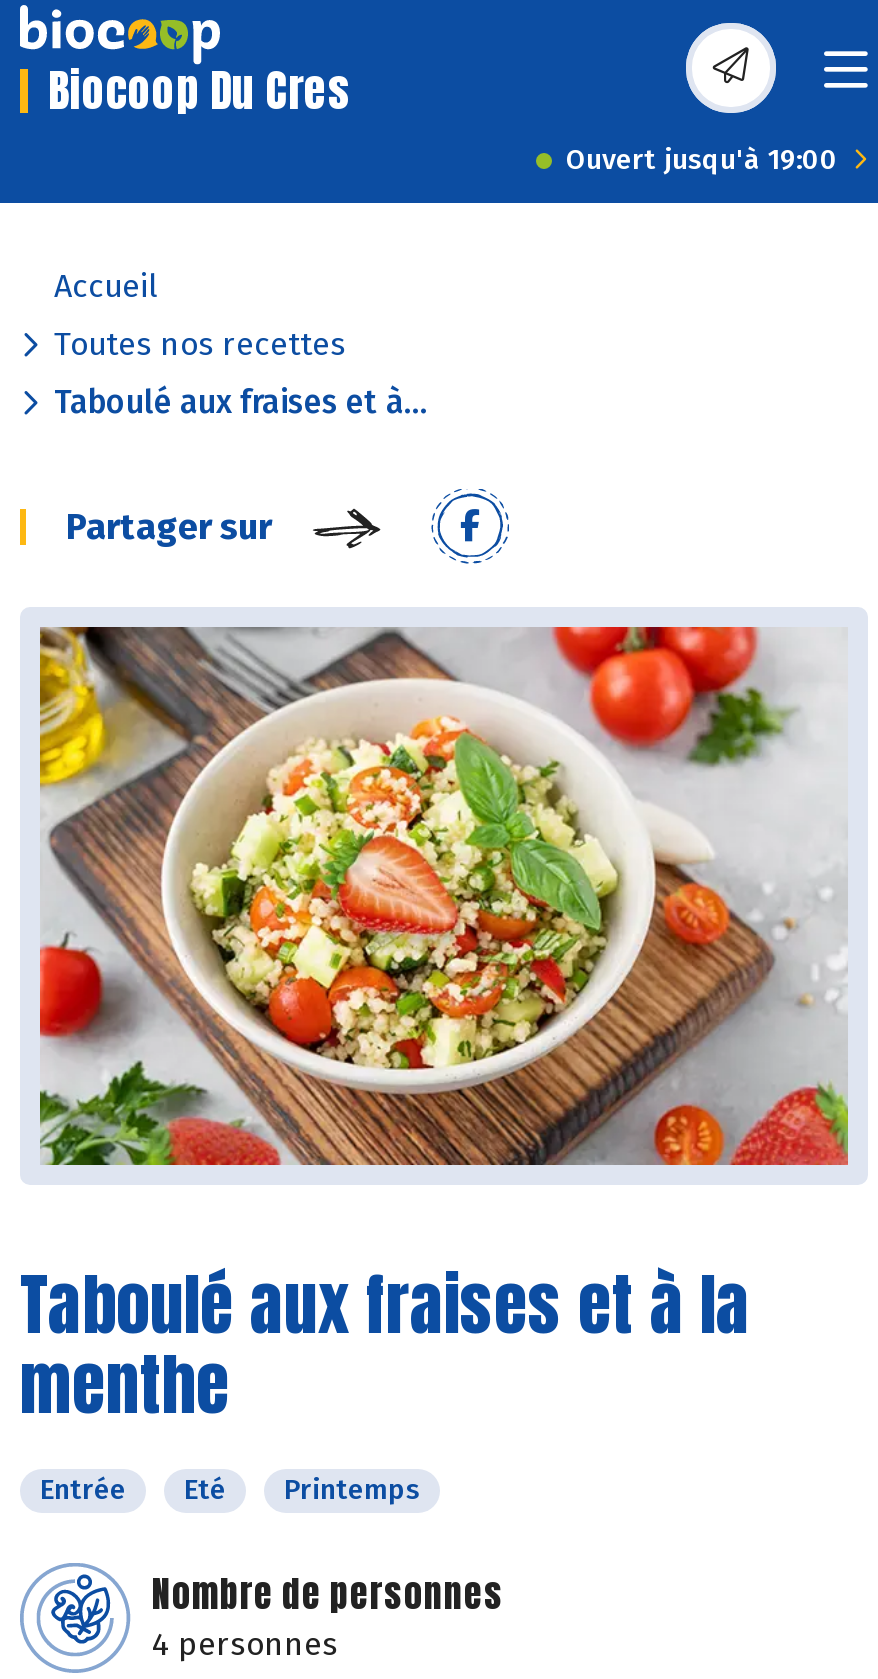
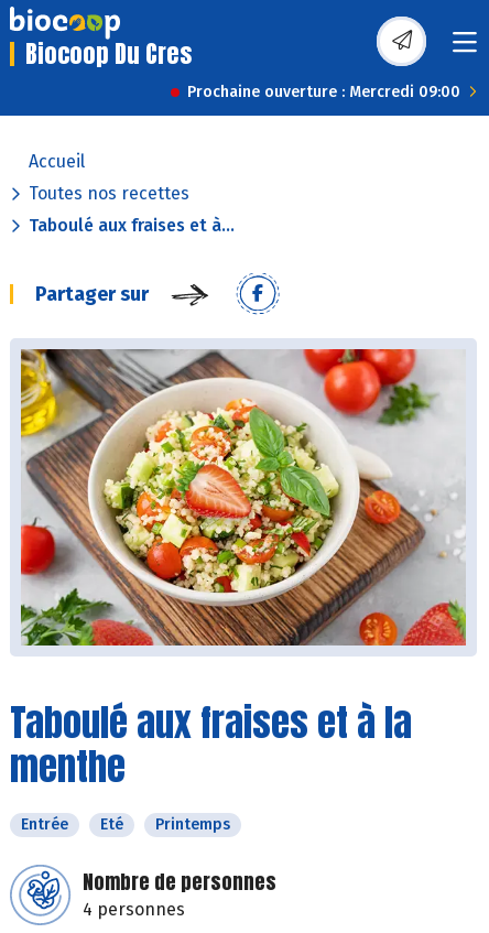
- Ouvert jusqu'à 19:00
+ Prochaine ouverture : Mercredi 09:00
